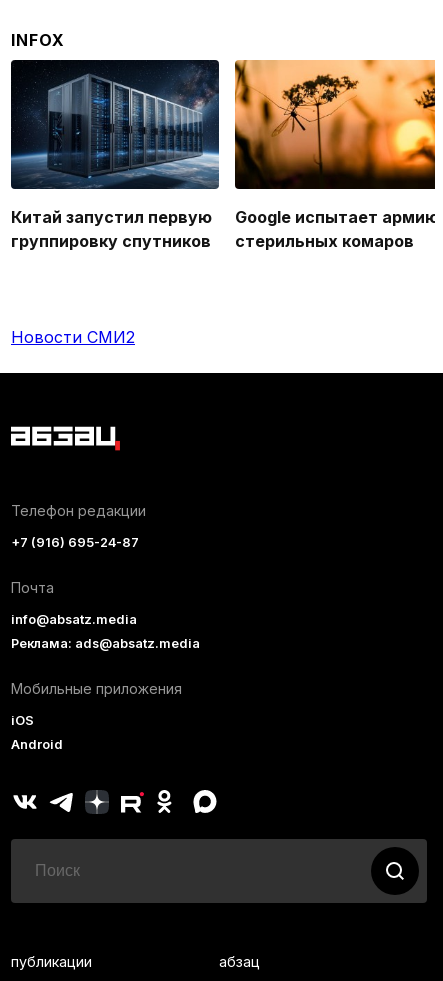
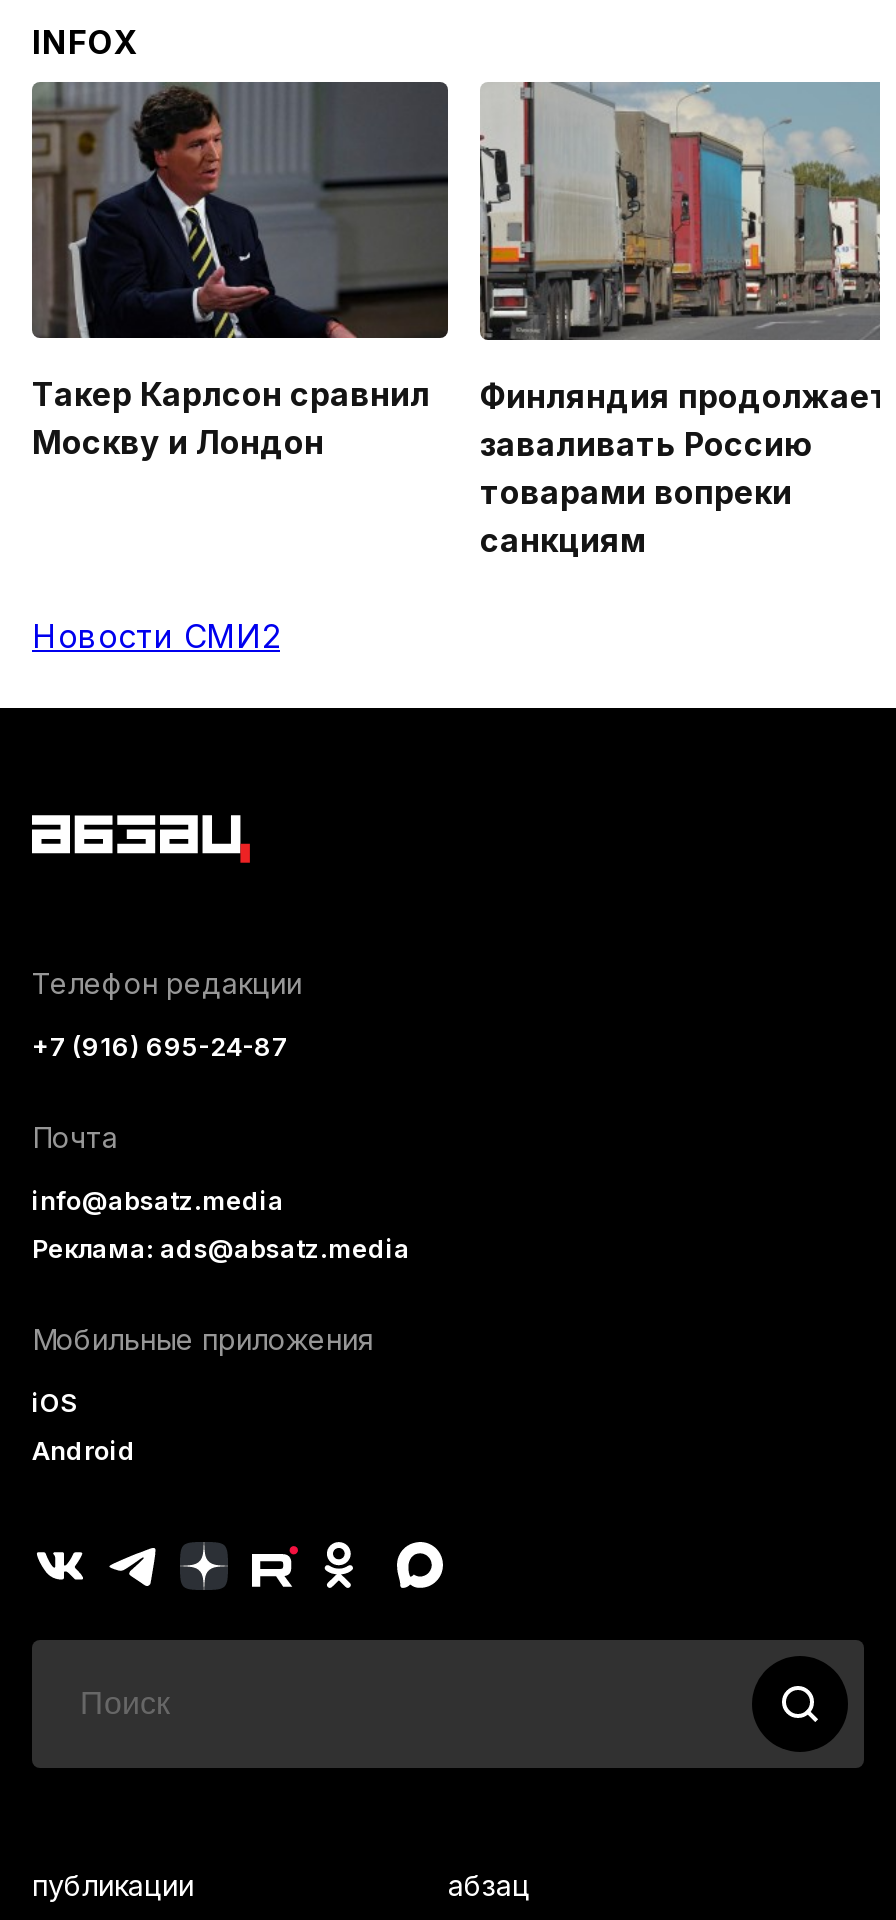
- [image]
- Китай запустил первую
- группировку спутников
+ [image]
+ Такер Карлсон сравнил
+ Москву и Лондон

- [image]
- Google испытает армию
- стерильных комаров
+ [image]
+ Финляндия продолжает
+ заваливать Россию
+ товарами вопреки
+ санкциям
